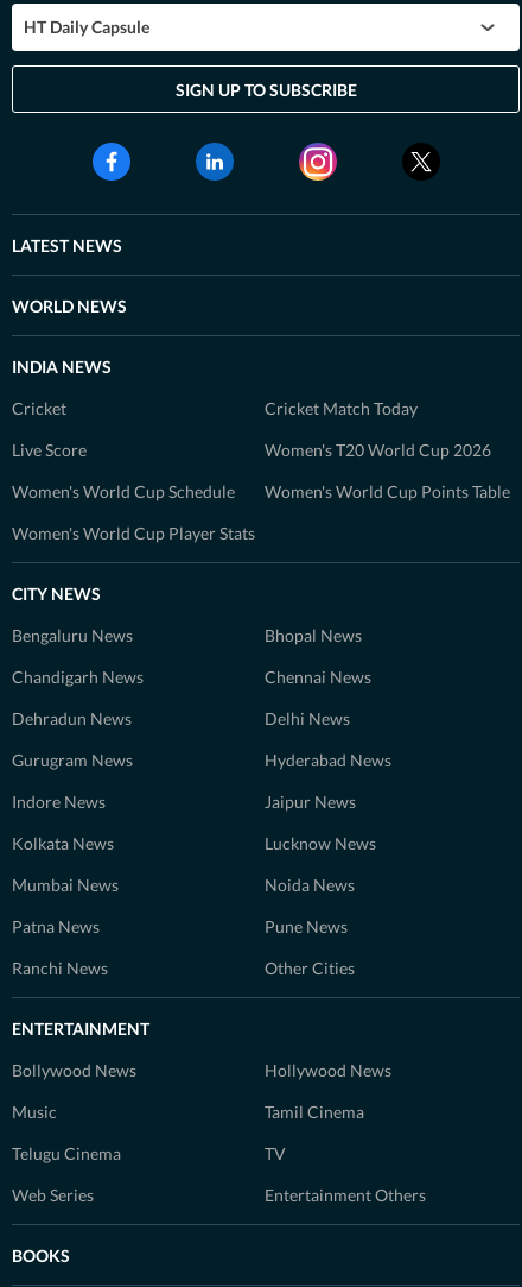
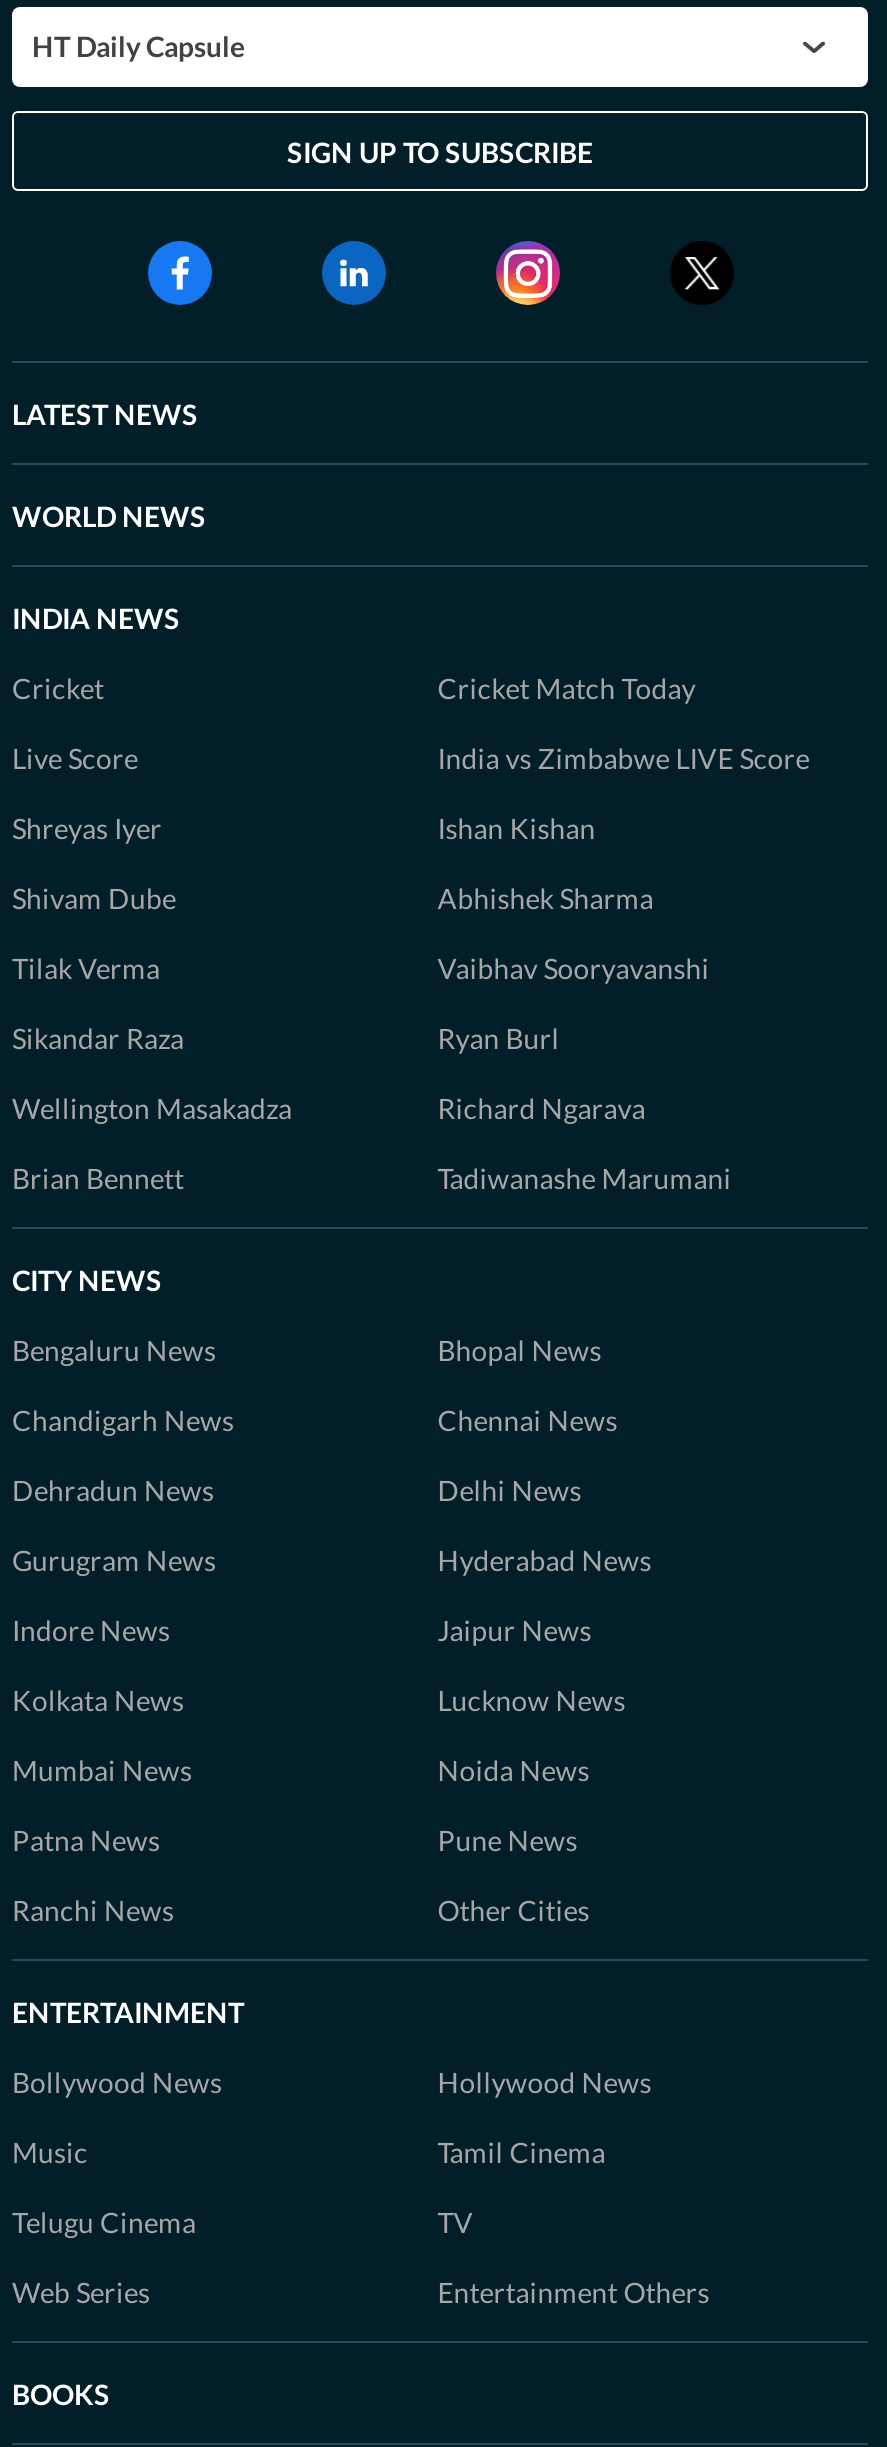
- Women's T20 World Cup 2026
- Women's World Cup Schedule
- Women's World Cup Points Table
- Women's World Cup Player Stats
+ India vs Zimbabwe LIVE Score
+ Shreyas Iyer
+ Ishan Kishan
+ Shivam Dube
+ Abhishek Sharma
+ Tilak Verma
+ Vaibhav Sooryavanshi
+ Sikandar Raza
+ Ryan Burl
+ Wellington Masakadza
+ Richard Ngarava
+ Brian Bennett
+ Tadiwanashe Marumani
